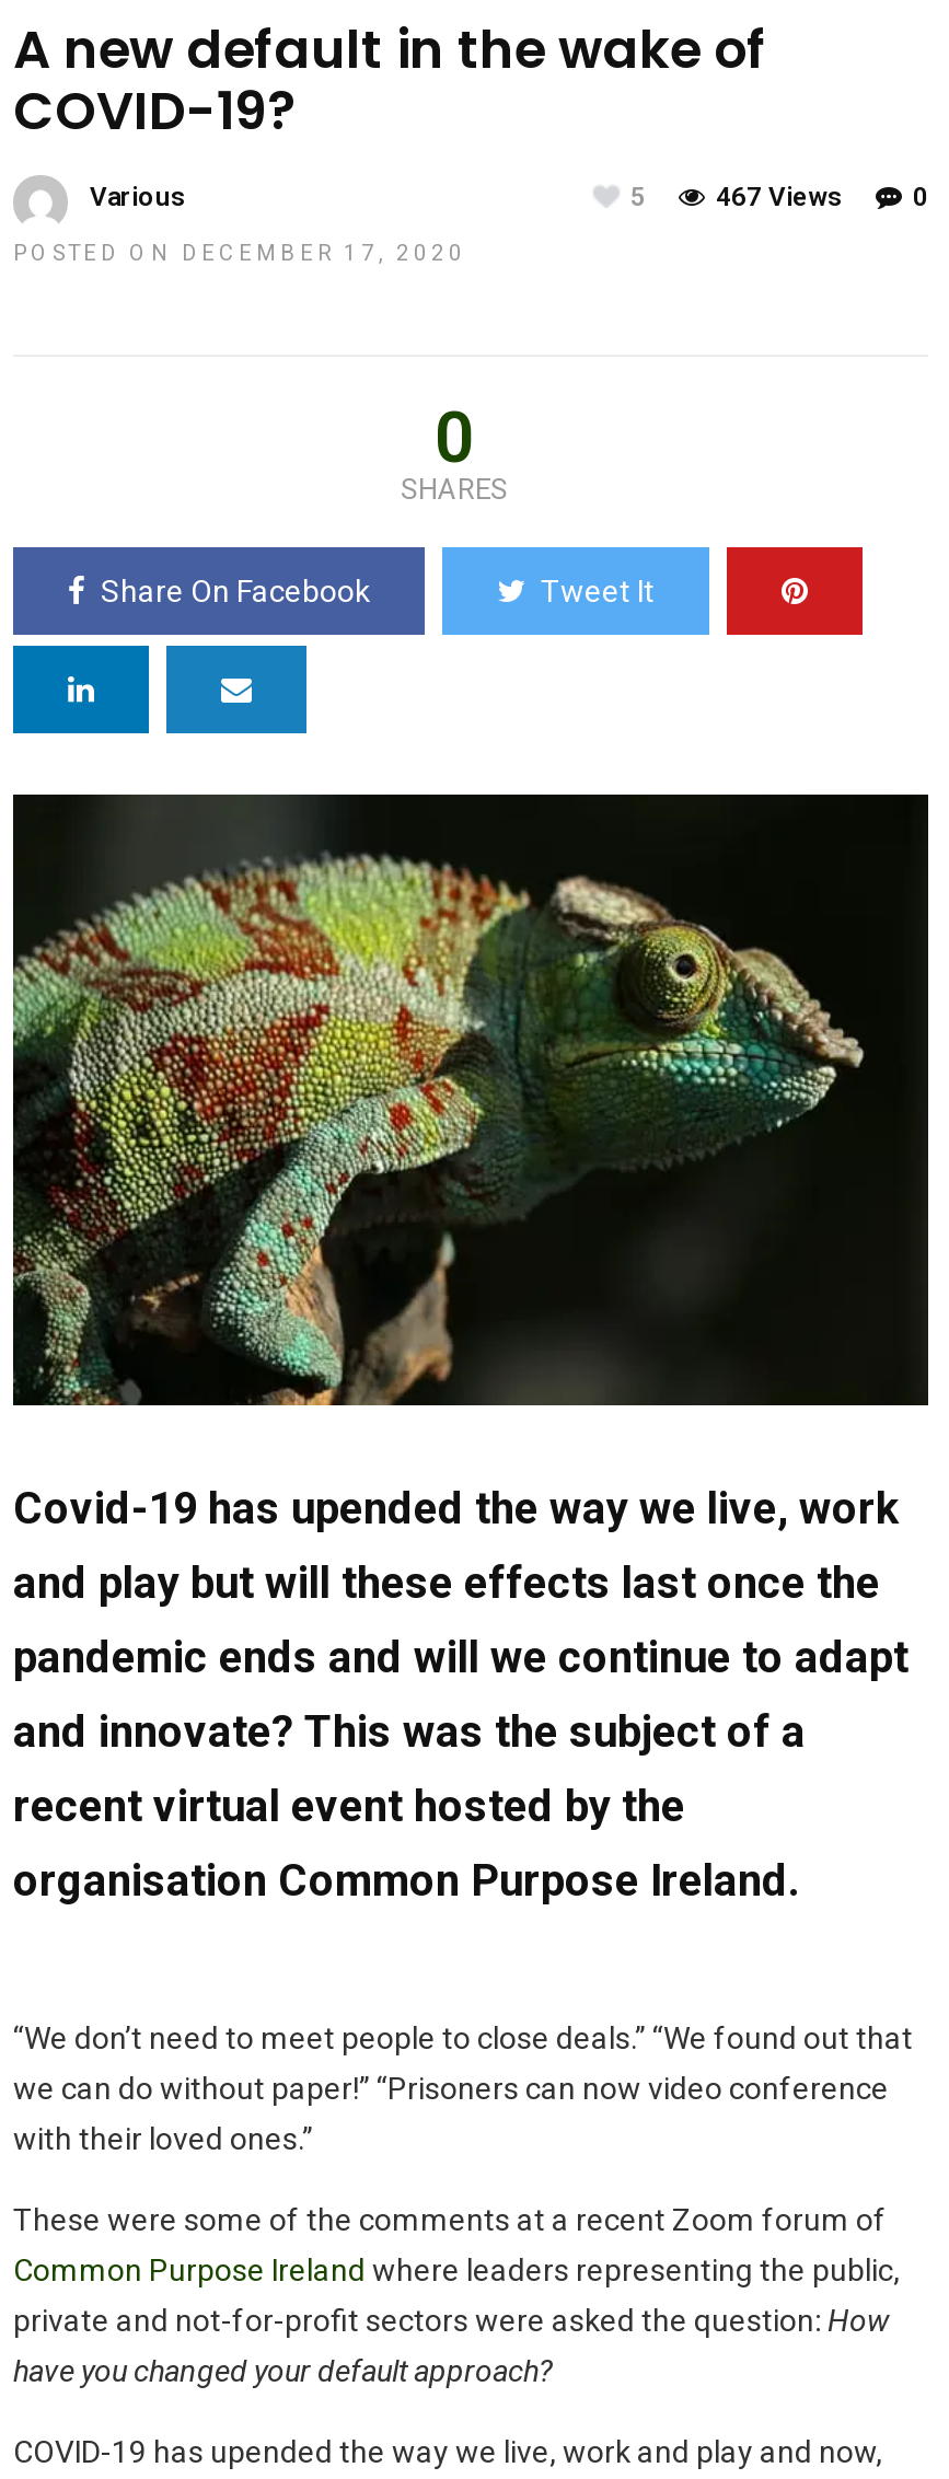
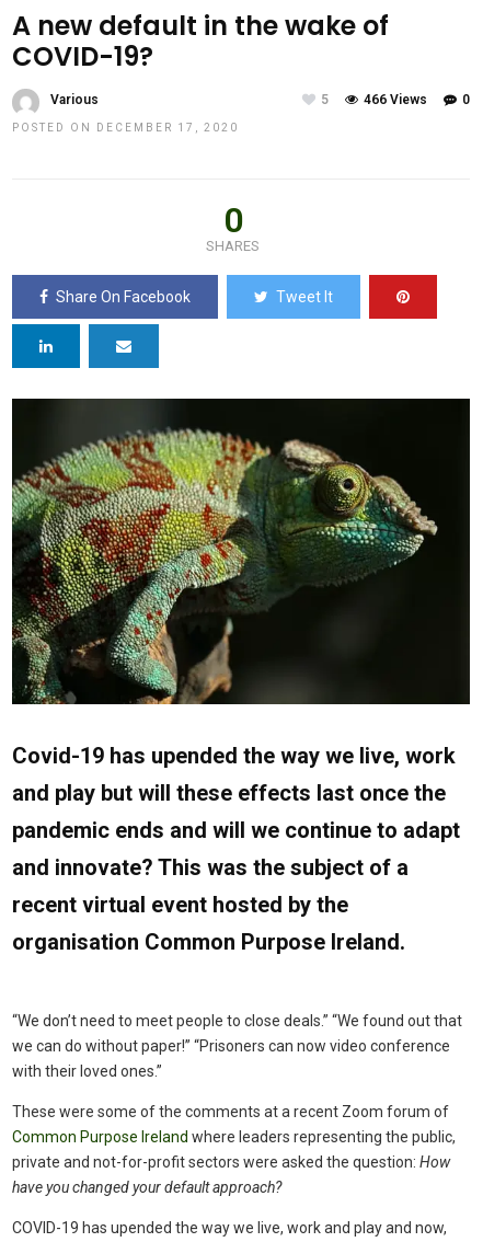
- 467 Views
+ 466 Views
